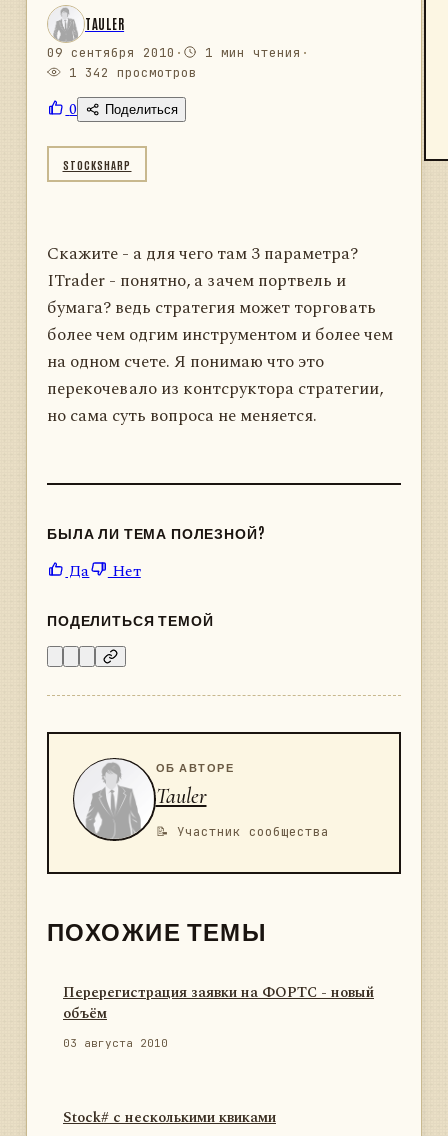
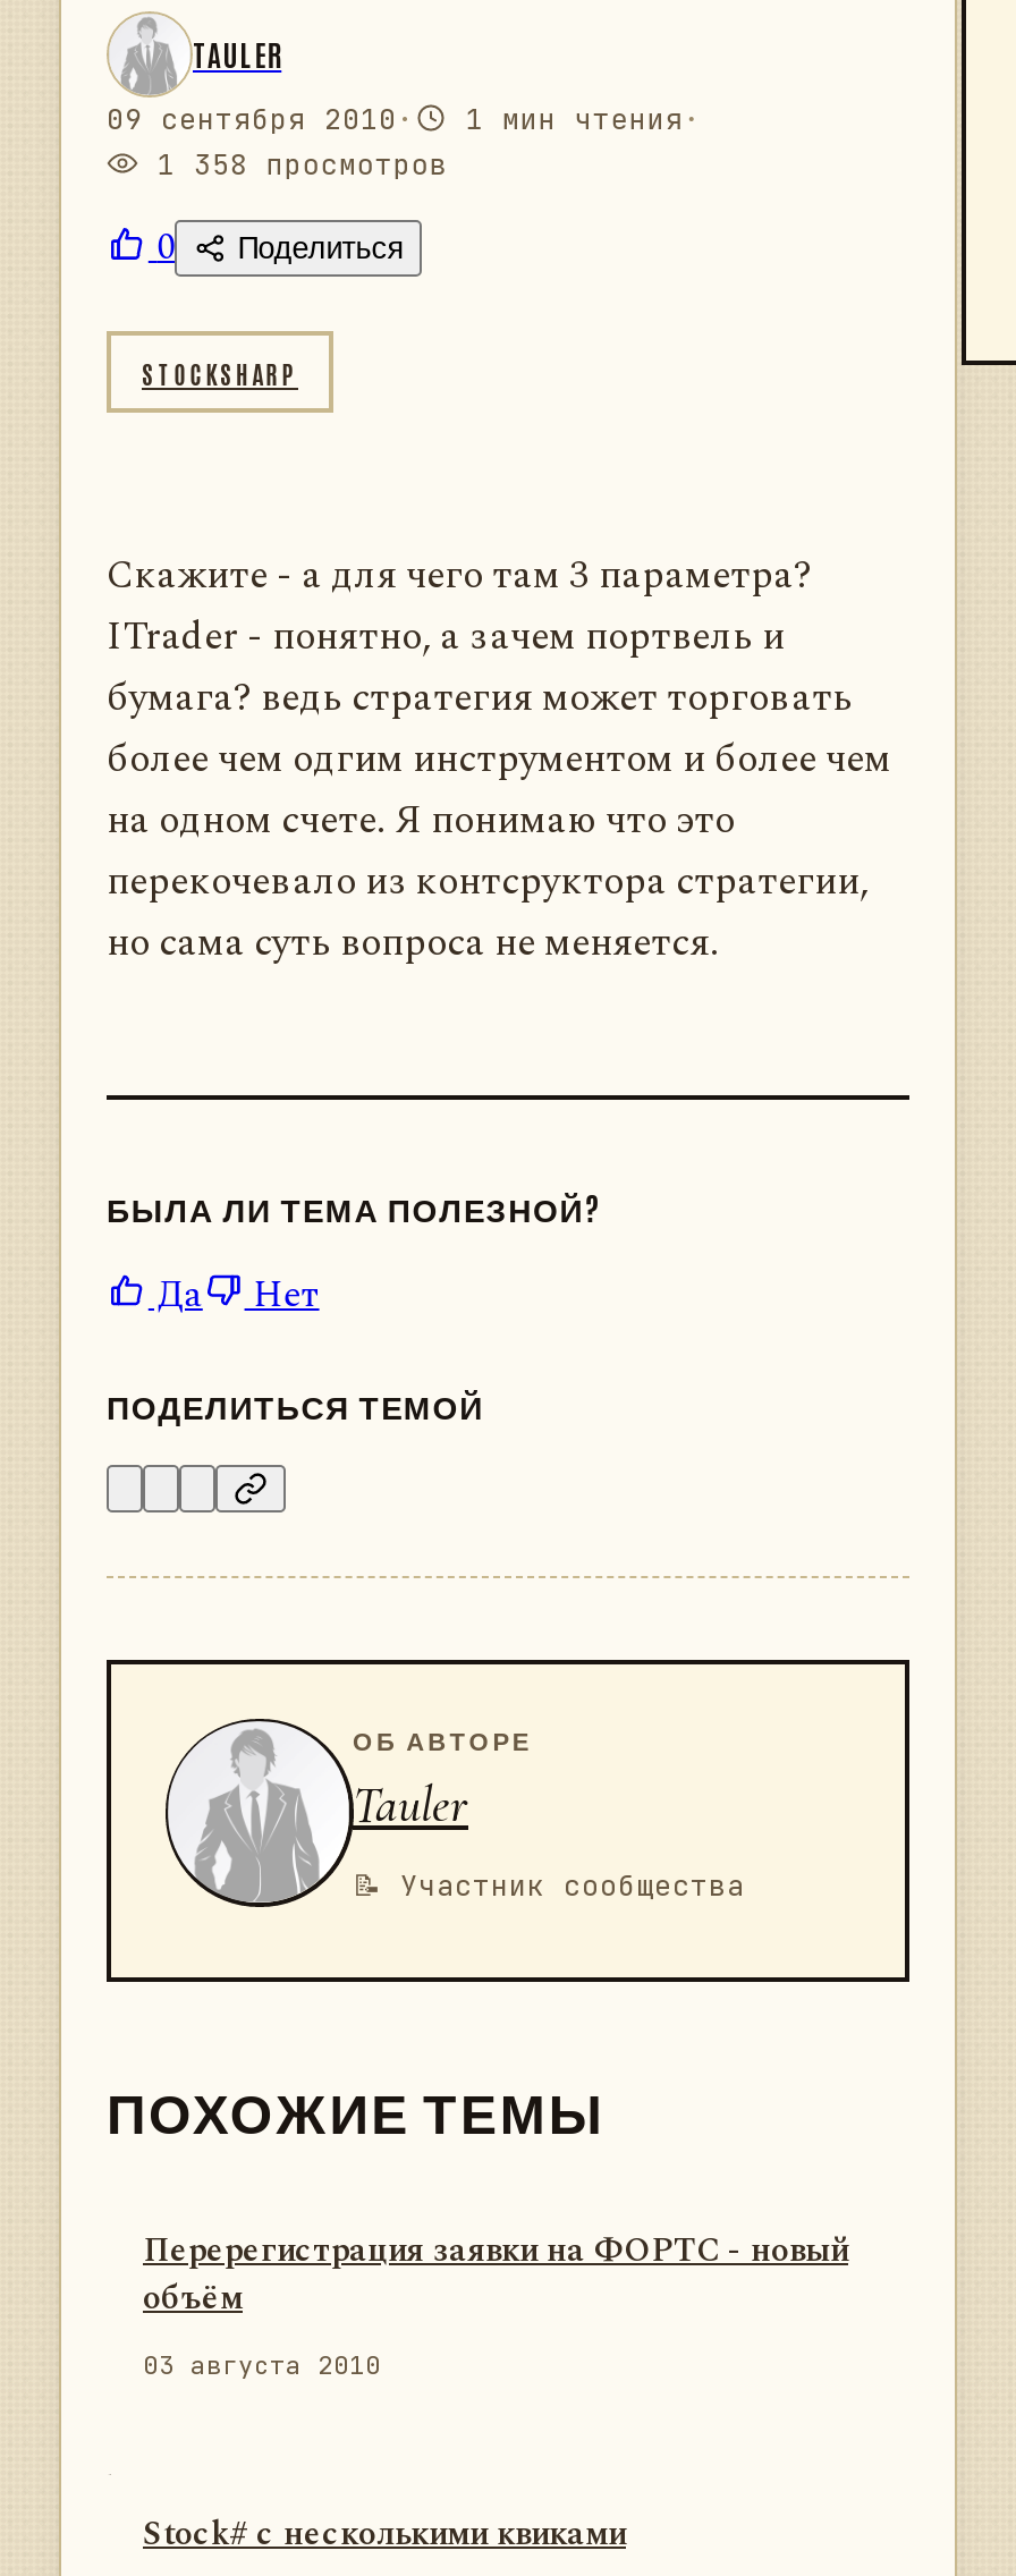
- 1 342 просмотров
+ 1 358 просмотров
